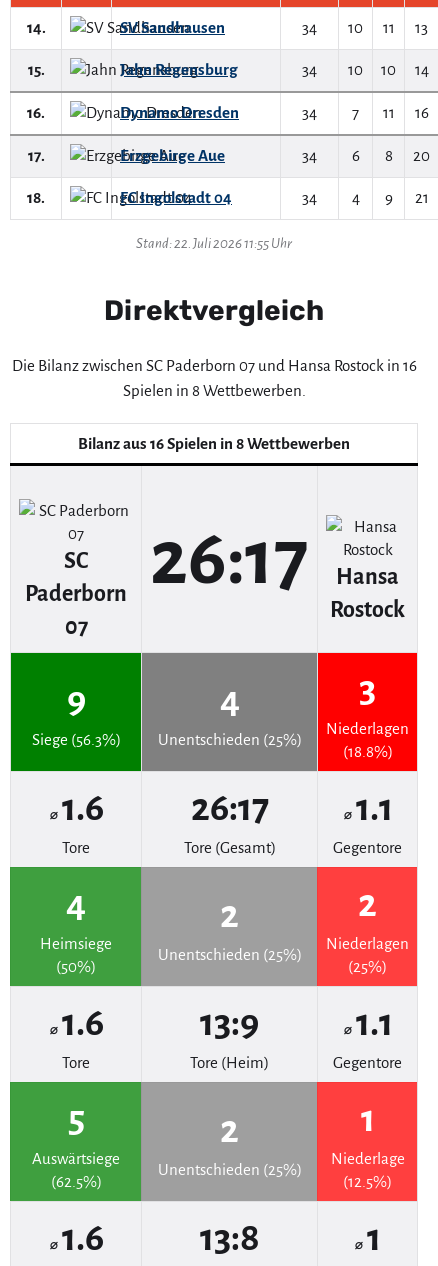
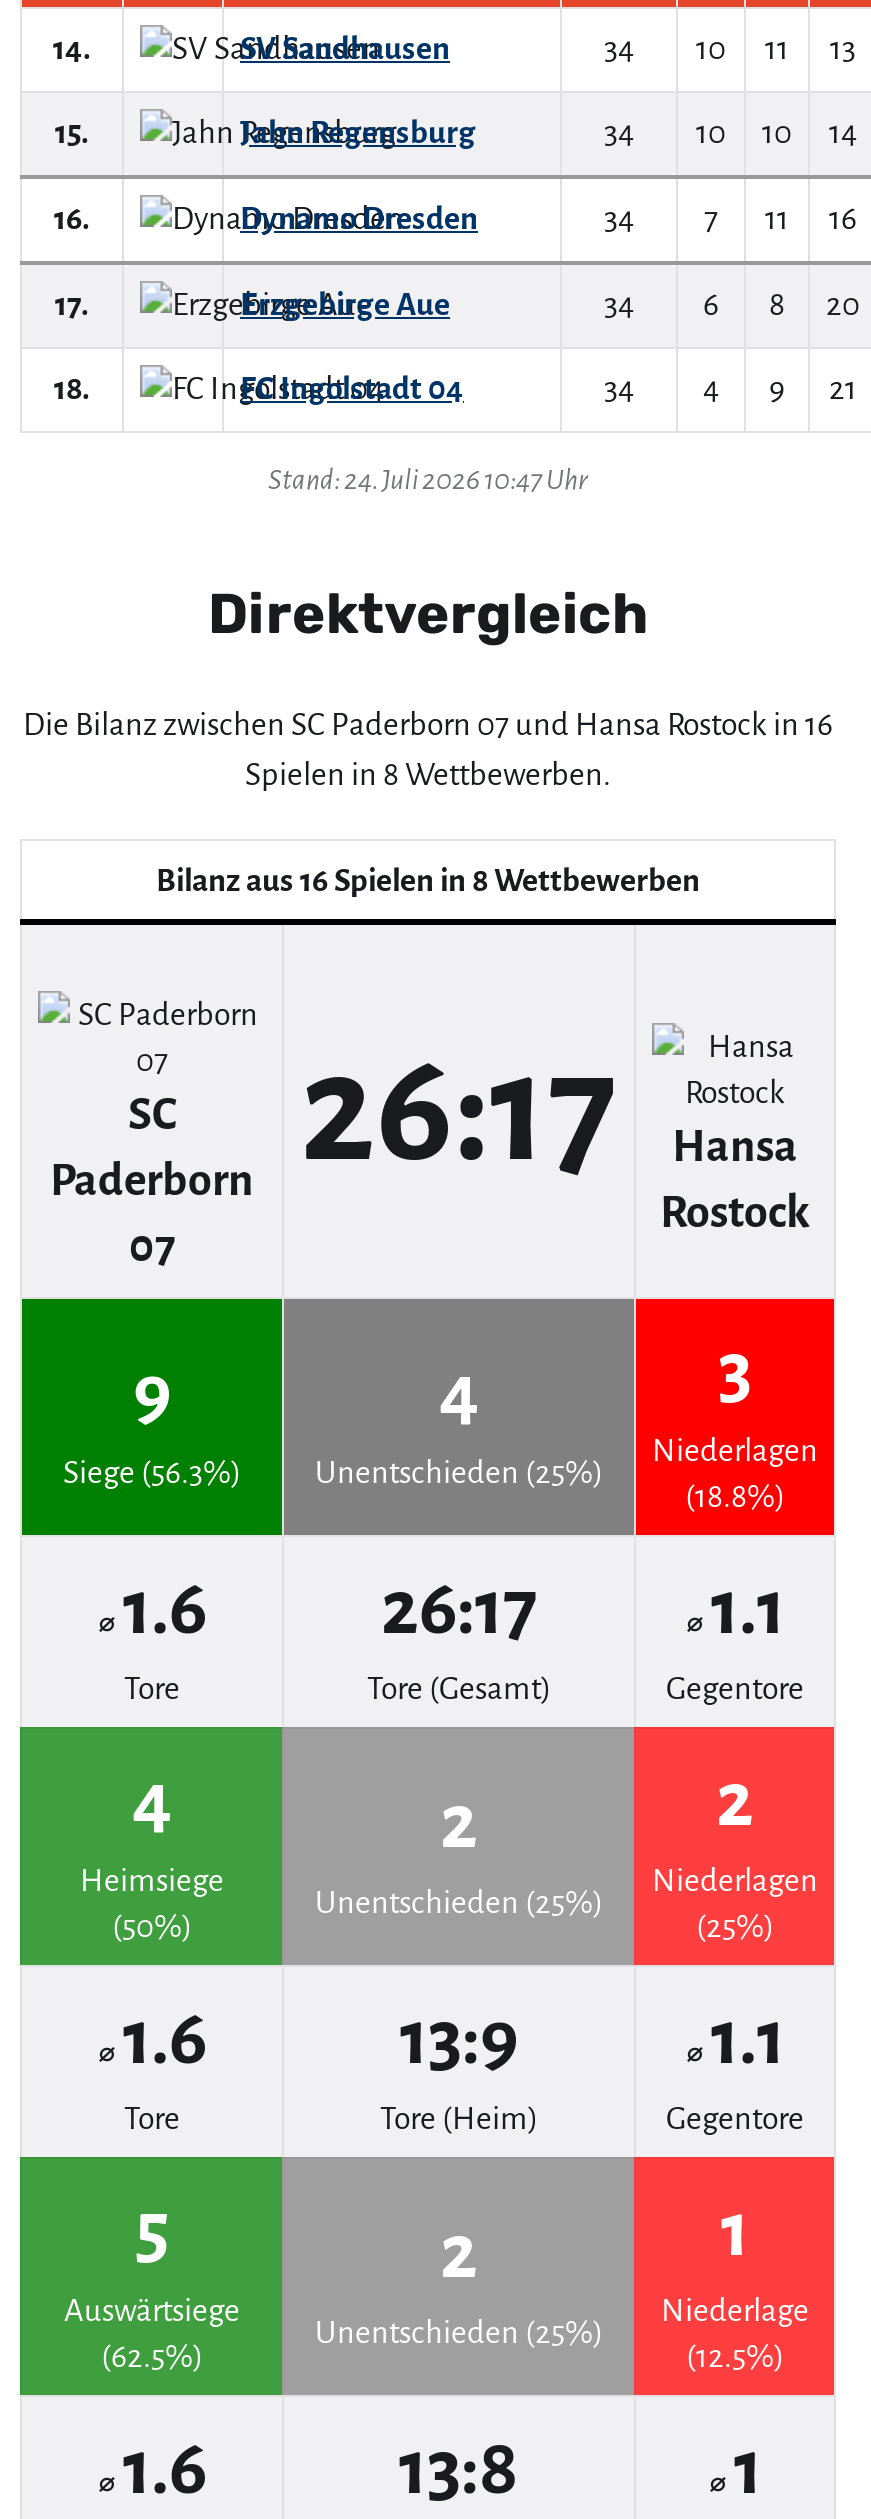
- Stand: 22. Juli 2026 11:55 Uhr
+ Stand: 24. Juli 2026 10:47 Uhr
